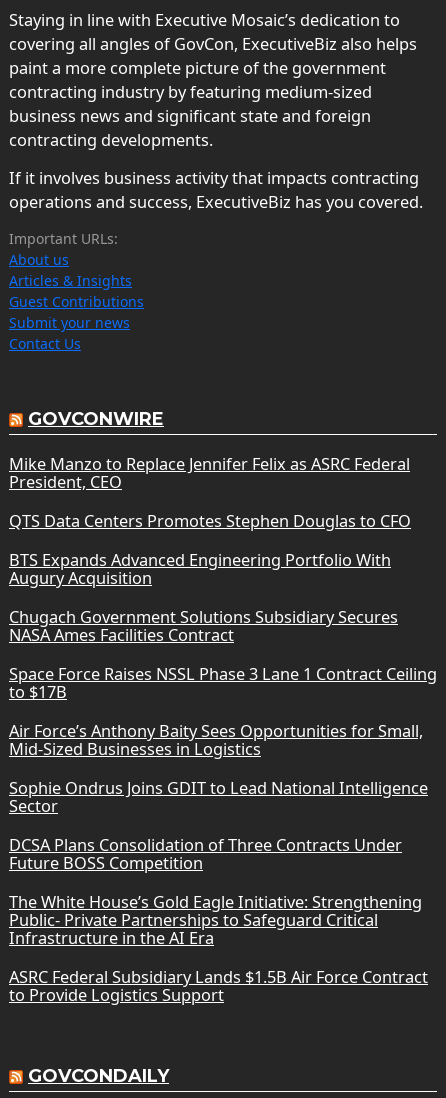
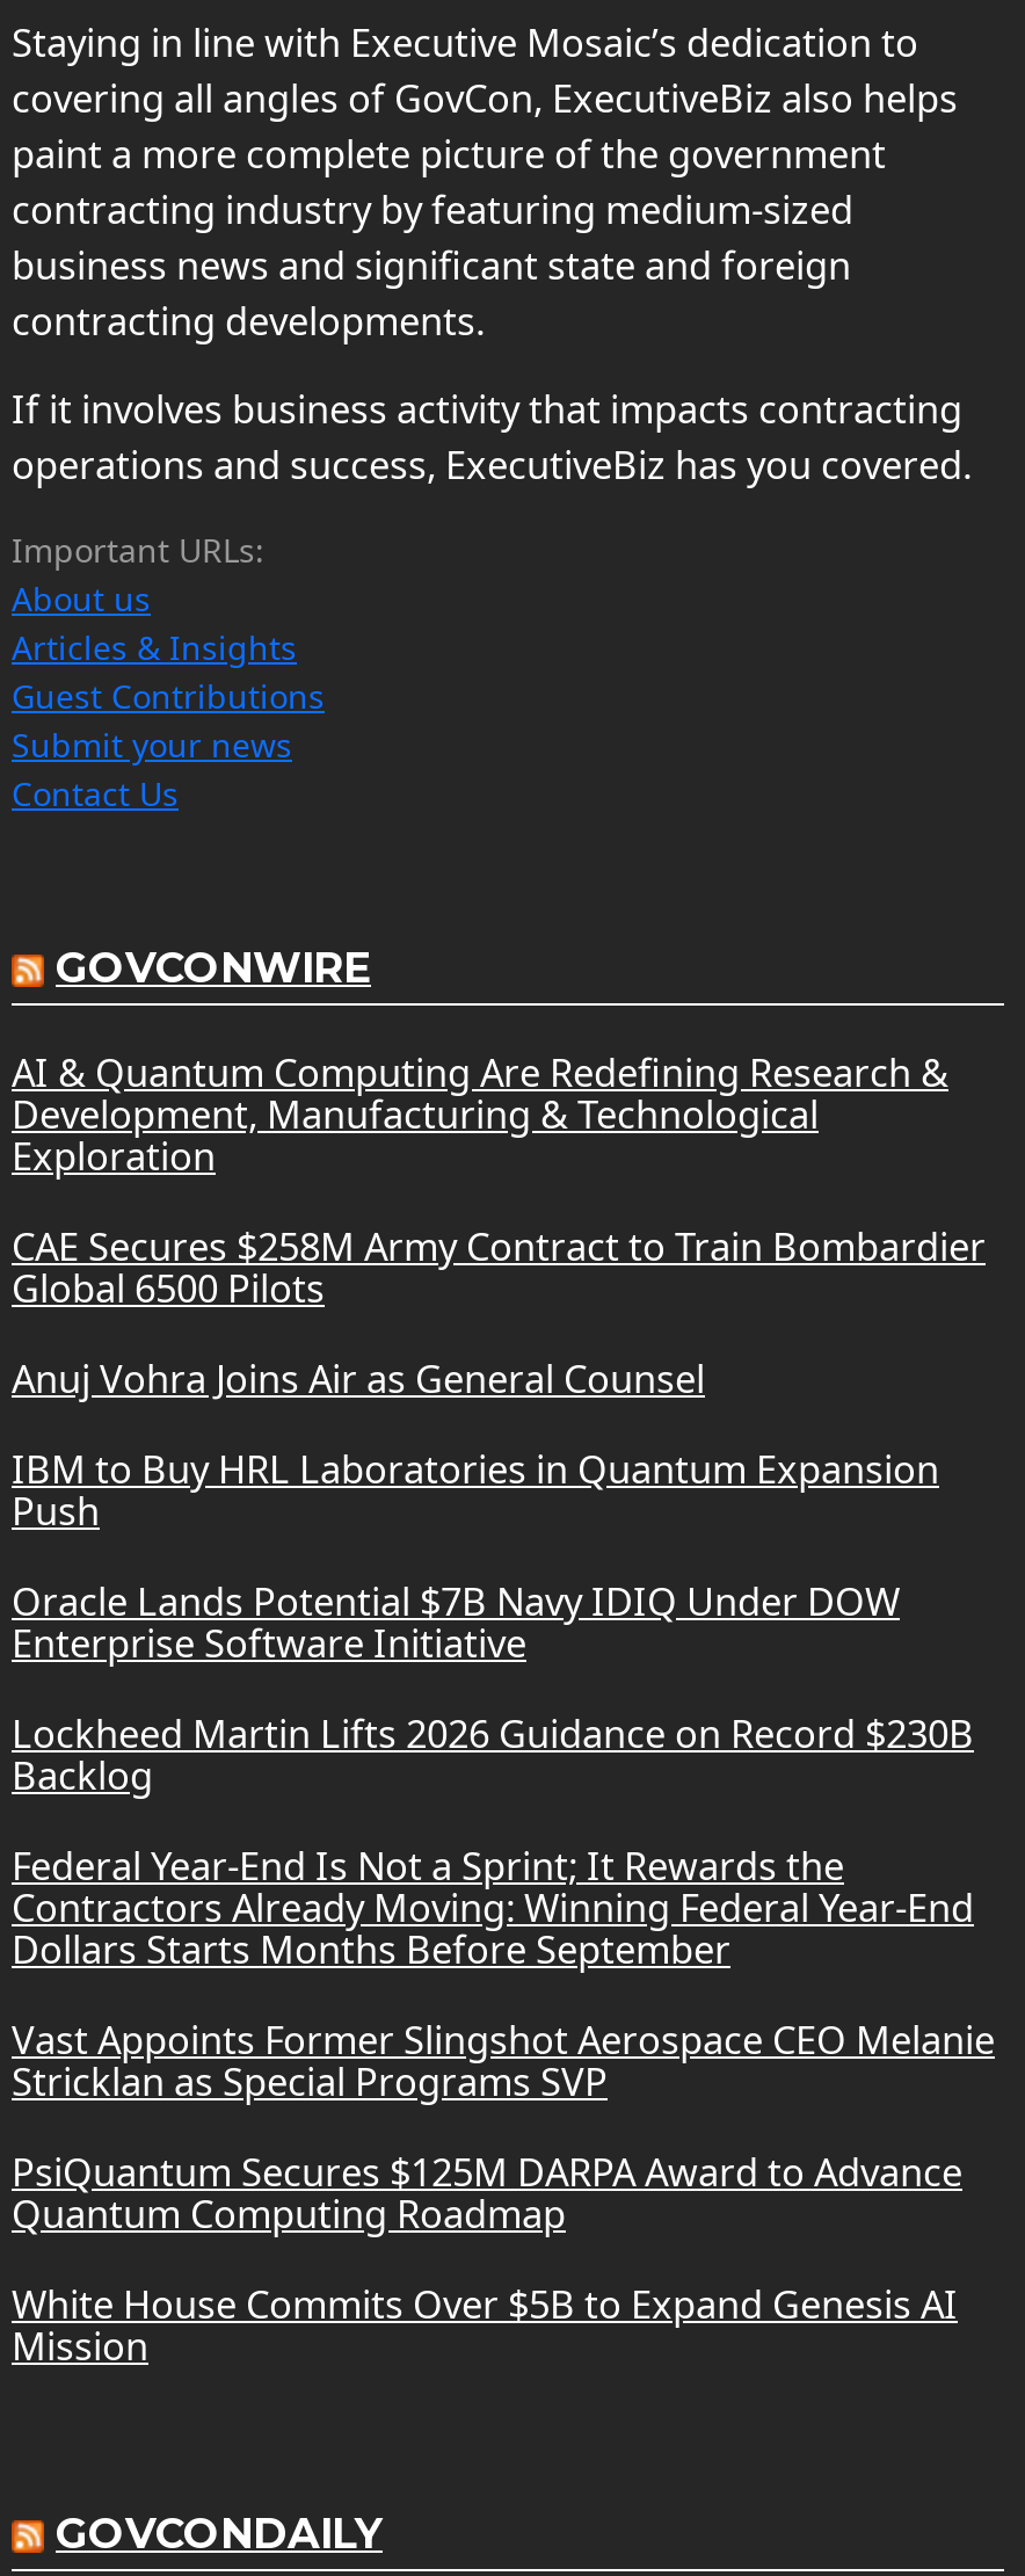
- Mike Manzo to Replace Jennifer Felix as ASRC Federal
- President, CEO
+ AI & Quantum Computing Are Redefining Research &
+ Development, Manufacturing & Technological
+ Exploration

- QTS Data Centers Promotes Stephen Douglas to CFO
+ CAE Secures $258M Army Contract to Train Bombardier
+ Global 6500 Pilots

- BTS Expands Advanced Engineering Portfolio With
- Augury Acquisition
+ Anuj Vohra Joins Air as General Counsel

- Chugach Government Solutions Subsidiary Secures
- NASA Ames Facilities Contract
+ IBM to Buy HRL Laboratories in Quantum Expansion
+ Push

- Space Force Raises NSSL Phase 3 Lane 1 Contract Ceiling
- to $17B
+ Oracle Lands Potential $7B Navy IDIQ Under DOW
+ Enterprise Software Initiative

- Air Force’s Anthony Baity Sees Opportunities for Small,
- Mid-Sized Businesses in Logistics
+ Lockheed Martin Lifts 2026 Guidance on Record $230B
+ Backlog

- Sophie Ondrus Joins GDIT to Lead National Intelligence
- Sector
+ Federal Year-End Is Not a Sprint; It Rewards the
+ Contractors Already Moving: Winning Federal Year-End
+ Dollars Starts Months Before September

- DCSA Plans Consolidation of Three Contracts Under
- Future BOSS Competition
+ Vast Appoints Former Slingshot Aerospace CEO Melanie
+ Stricklan as Special Programs SVP

- The White House’s Gold Eagle Initiative: Strengthening
- Public- Private Partnerships to Safeguard Critical
- Infrastructure in the AI Era
+ PsiQuantum Secures $125M DARPA Award to Advance
+ Quantum Computing Roadmap

- ASRC Federal Subsidiary Lands $1.5B Air Force Contract
- to Provide Logistics Support
+ White House Commits Over $5B to Expand Genesis AI
+ Mission
